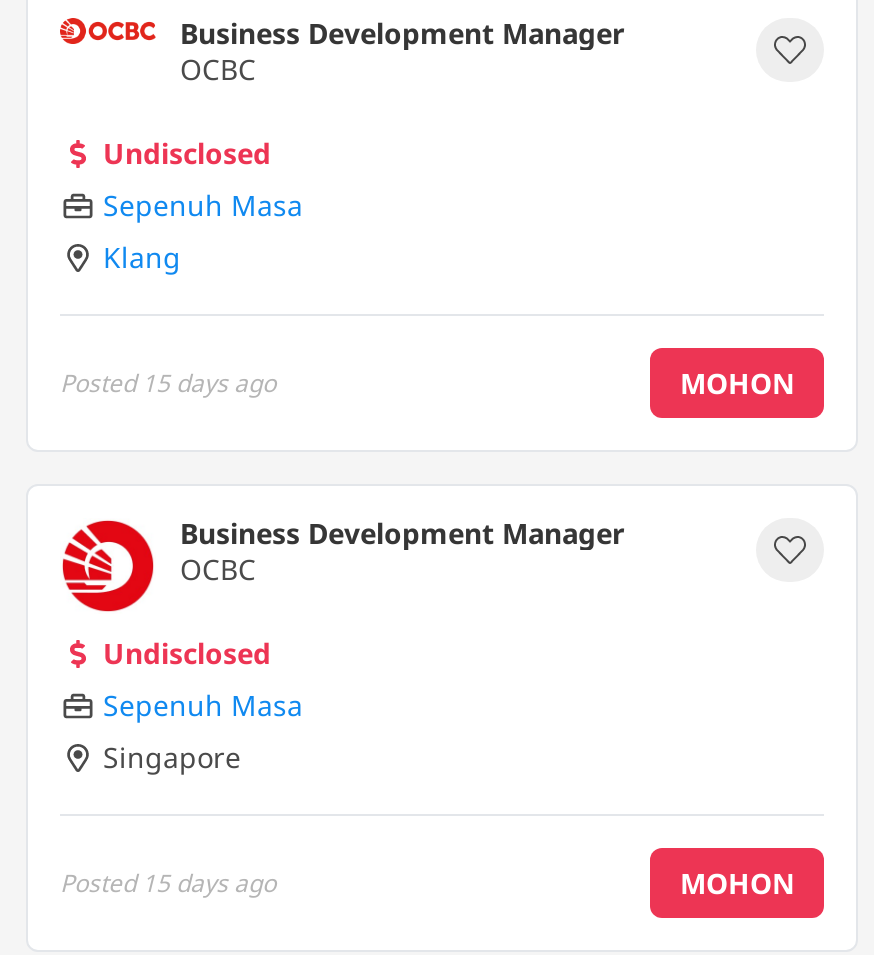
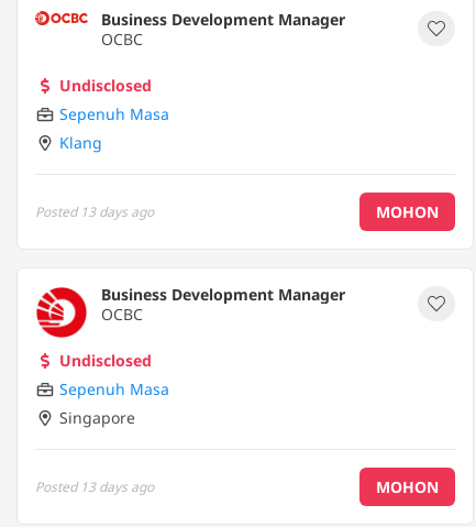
- Posted 15 days ago
+ Posted 13 days ago

- Posted 15 days ago
+ Posted 13 days ago
